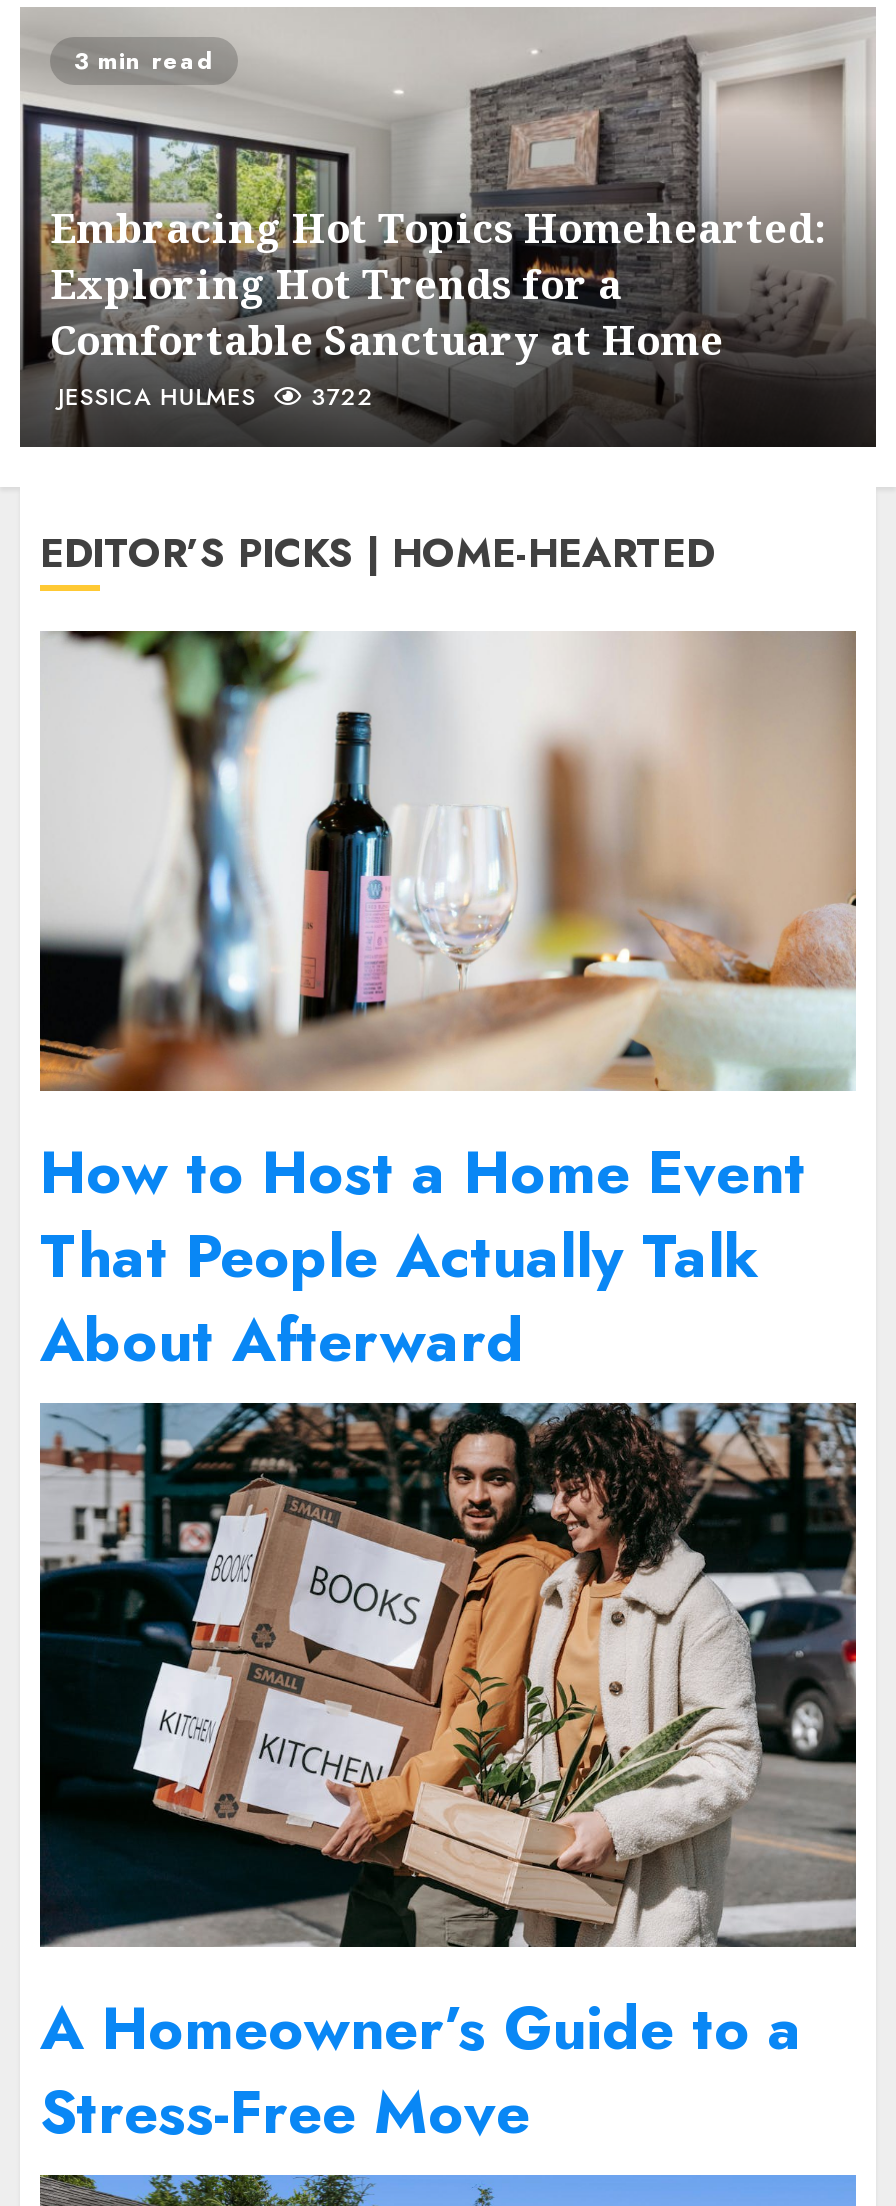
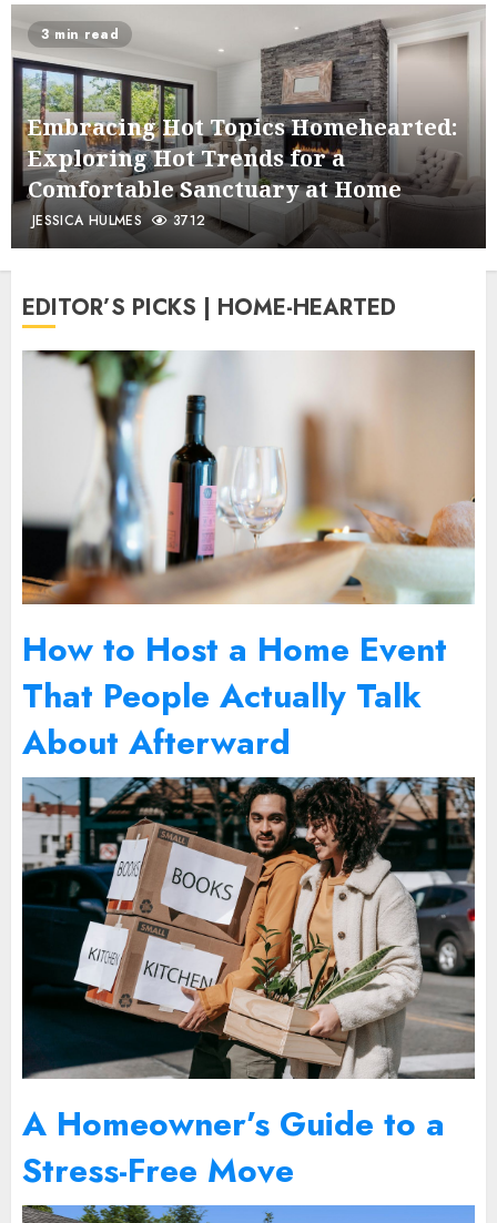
- JESSICA HULMES 3722
+ JESSICA HULMES 3712
